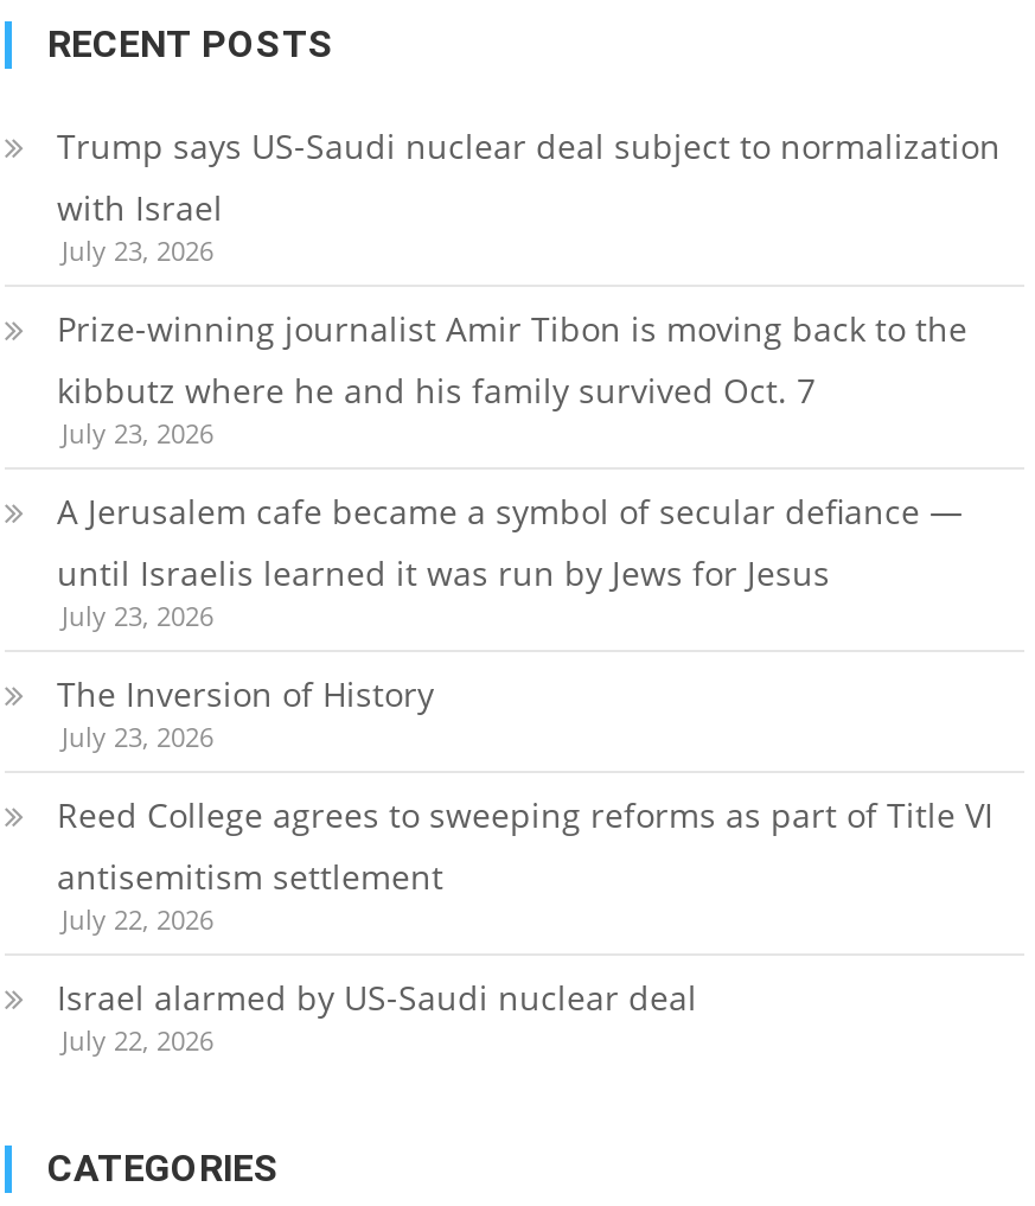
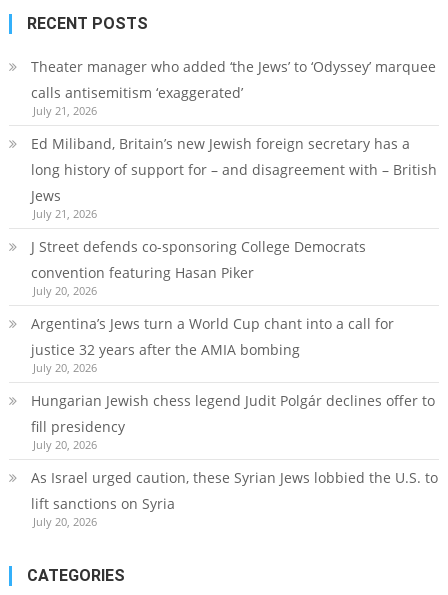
- Trump says US-Saudi nuclear deal subject to normalization
- with Israel
- July 23, 2026
+ Theater manager who added ‘the Jews’ to ‘Odyssey’ marquee
+ calls antisemitism ‘exaggerated’
+ July 21, 2026

- Prize-winning journalist Amir Tibon is moving back to the
- kibbutz where he and his family survived Oct. 7
- July 23, 2026
+ Ed Miliband, Britain’s new Jewish foreign secretary has a
+ long history of support for – and disagreement with – British
+ Jews
+ July 21, 2026

- A Jerusalem cafe became a symbol of secular defiance —
- until Israelis learned it was run by Jews for Jesus
- July 23, 2026
+ J Street defends co-sponsoring College Democrats
+ convention featuring Hasan Piker
+ July 20, 2026

- The Inversion of History
- July 23, 2026
+ Argentina’s Jews turn a World Cup chant into a call for
+ justice 32 years after the AMIA bombing
+ July 20, 2026

- Reed College agrees to sweeping reforms as part of Title VI
- antisemitism settlement
- July 22, 2026
+ Hungarian Jewish chess legend Judit Polgár declines offer to
+ fill presidency
+ July 20, 2026

- Israel alarmed by US-Saudi nuclear deal
- July 22, 2026
+ As Israel urged caution, these Syrian Jews lobbied the U.S. to
+ lift sanctions on Syria
+ July 20, 2026
